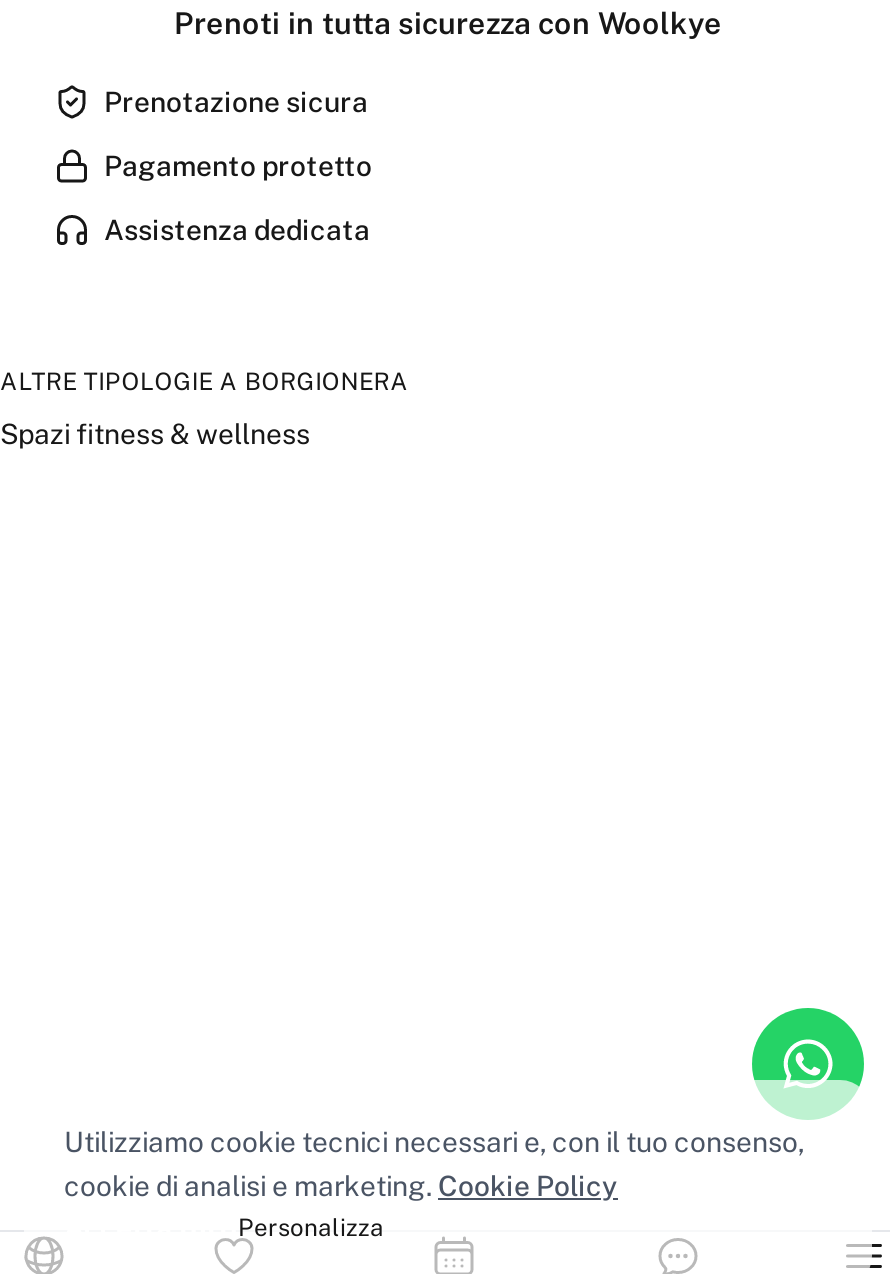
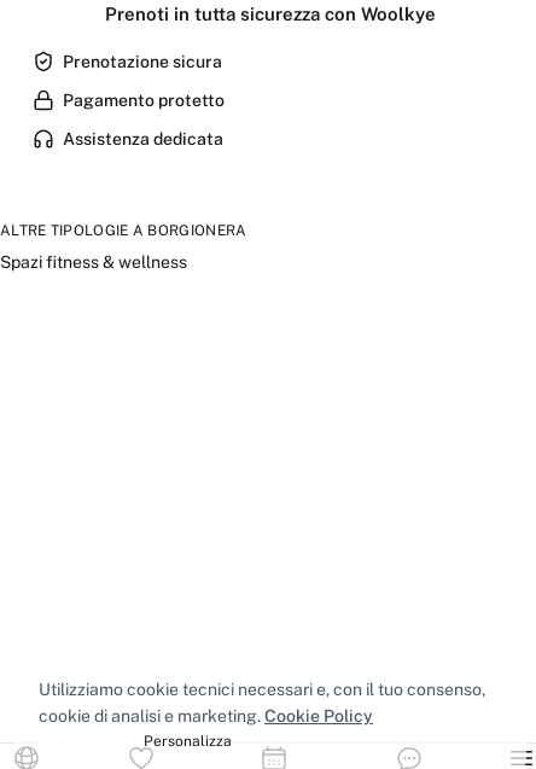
- [image]
